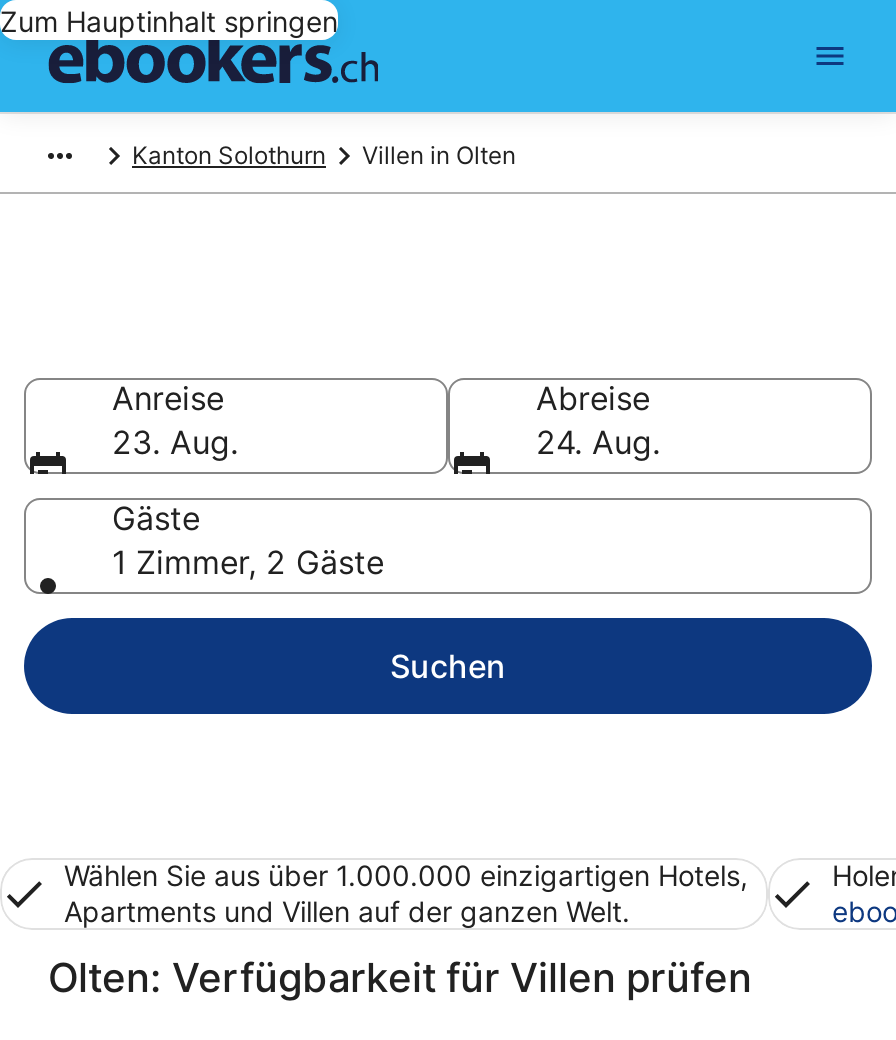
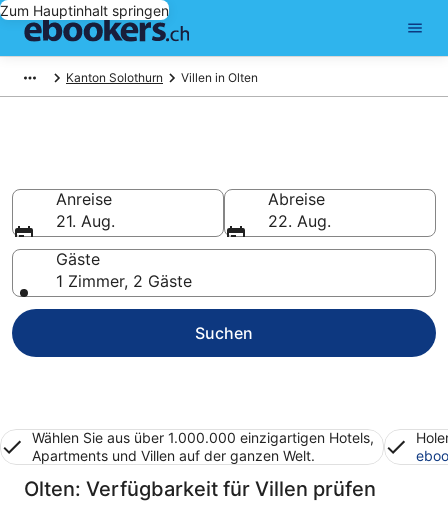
- 23. Aug.
+ 21. Aug.

- 24. Aug.
+ 22. Aug.
